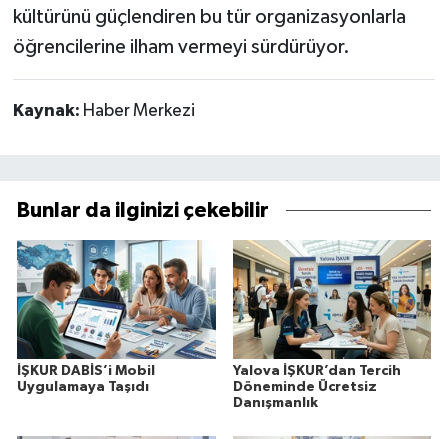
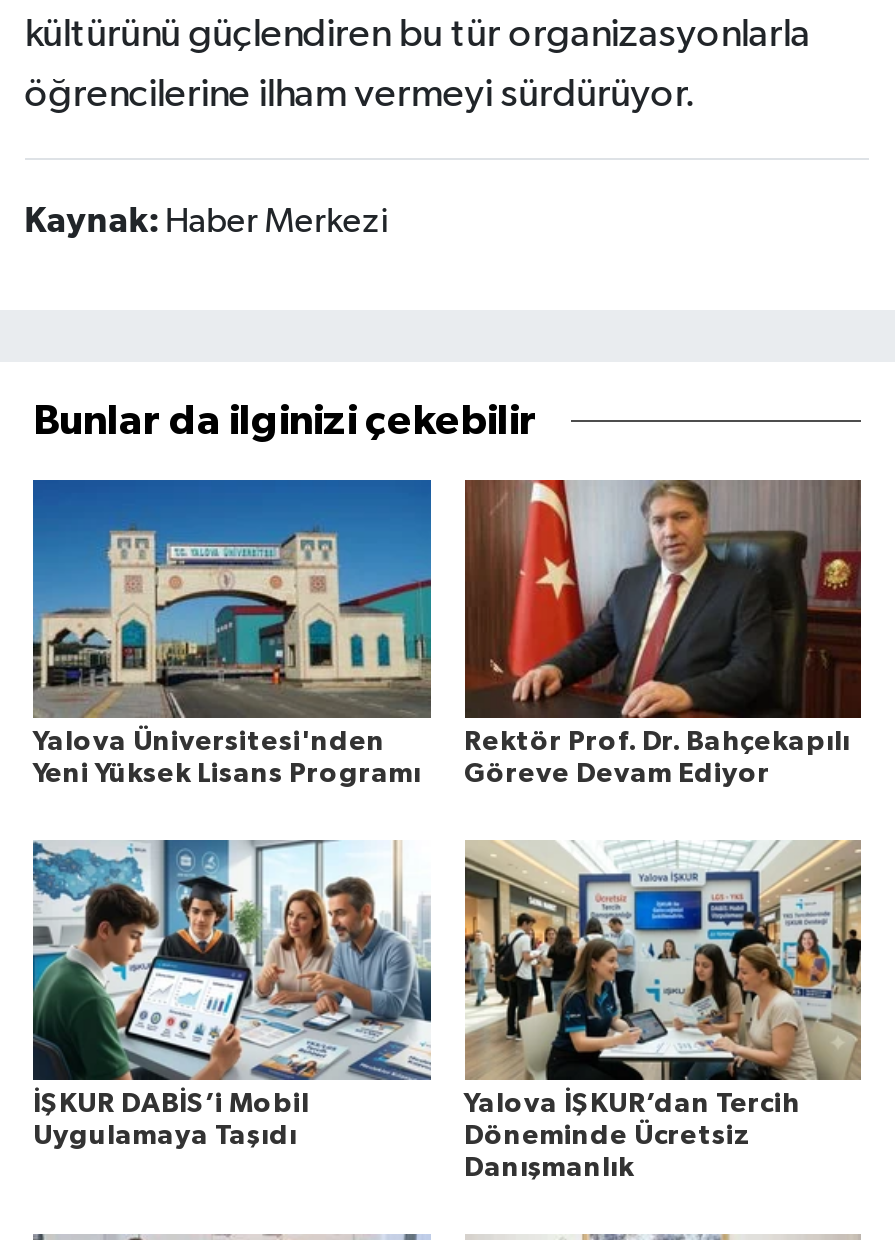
+ [image]
+ Yalova Üniversitesi'nden
+ Yeni Yüksek Lisans Programı

+ [image]
+ Rektör Prof. Dr. Bahçekapılı
+ Göreve Devam Ediyor
